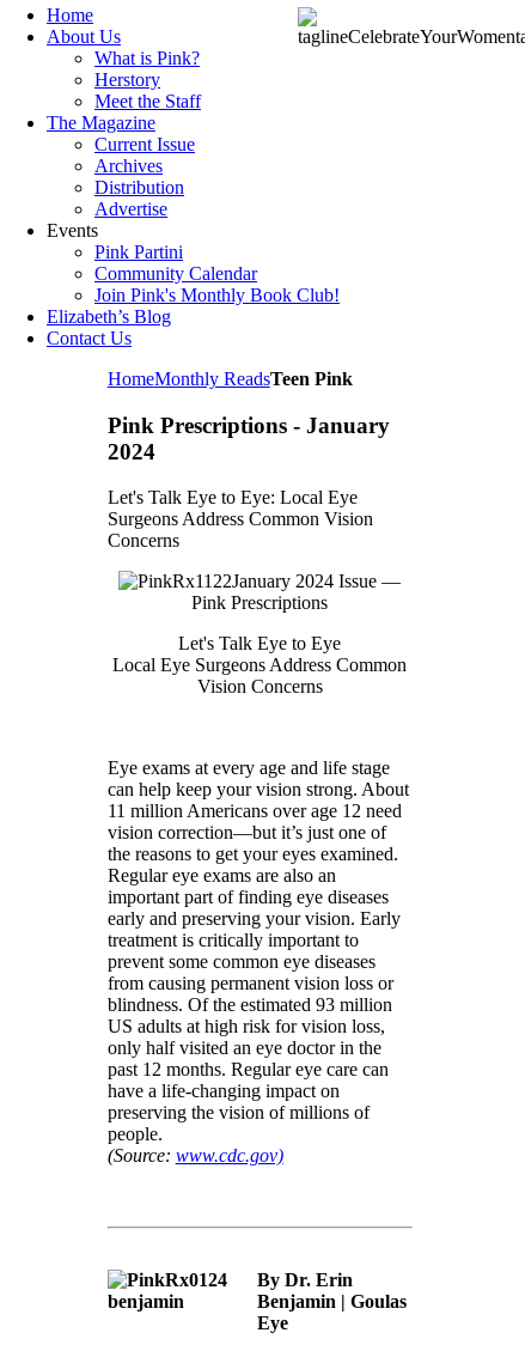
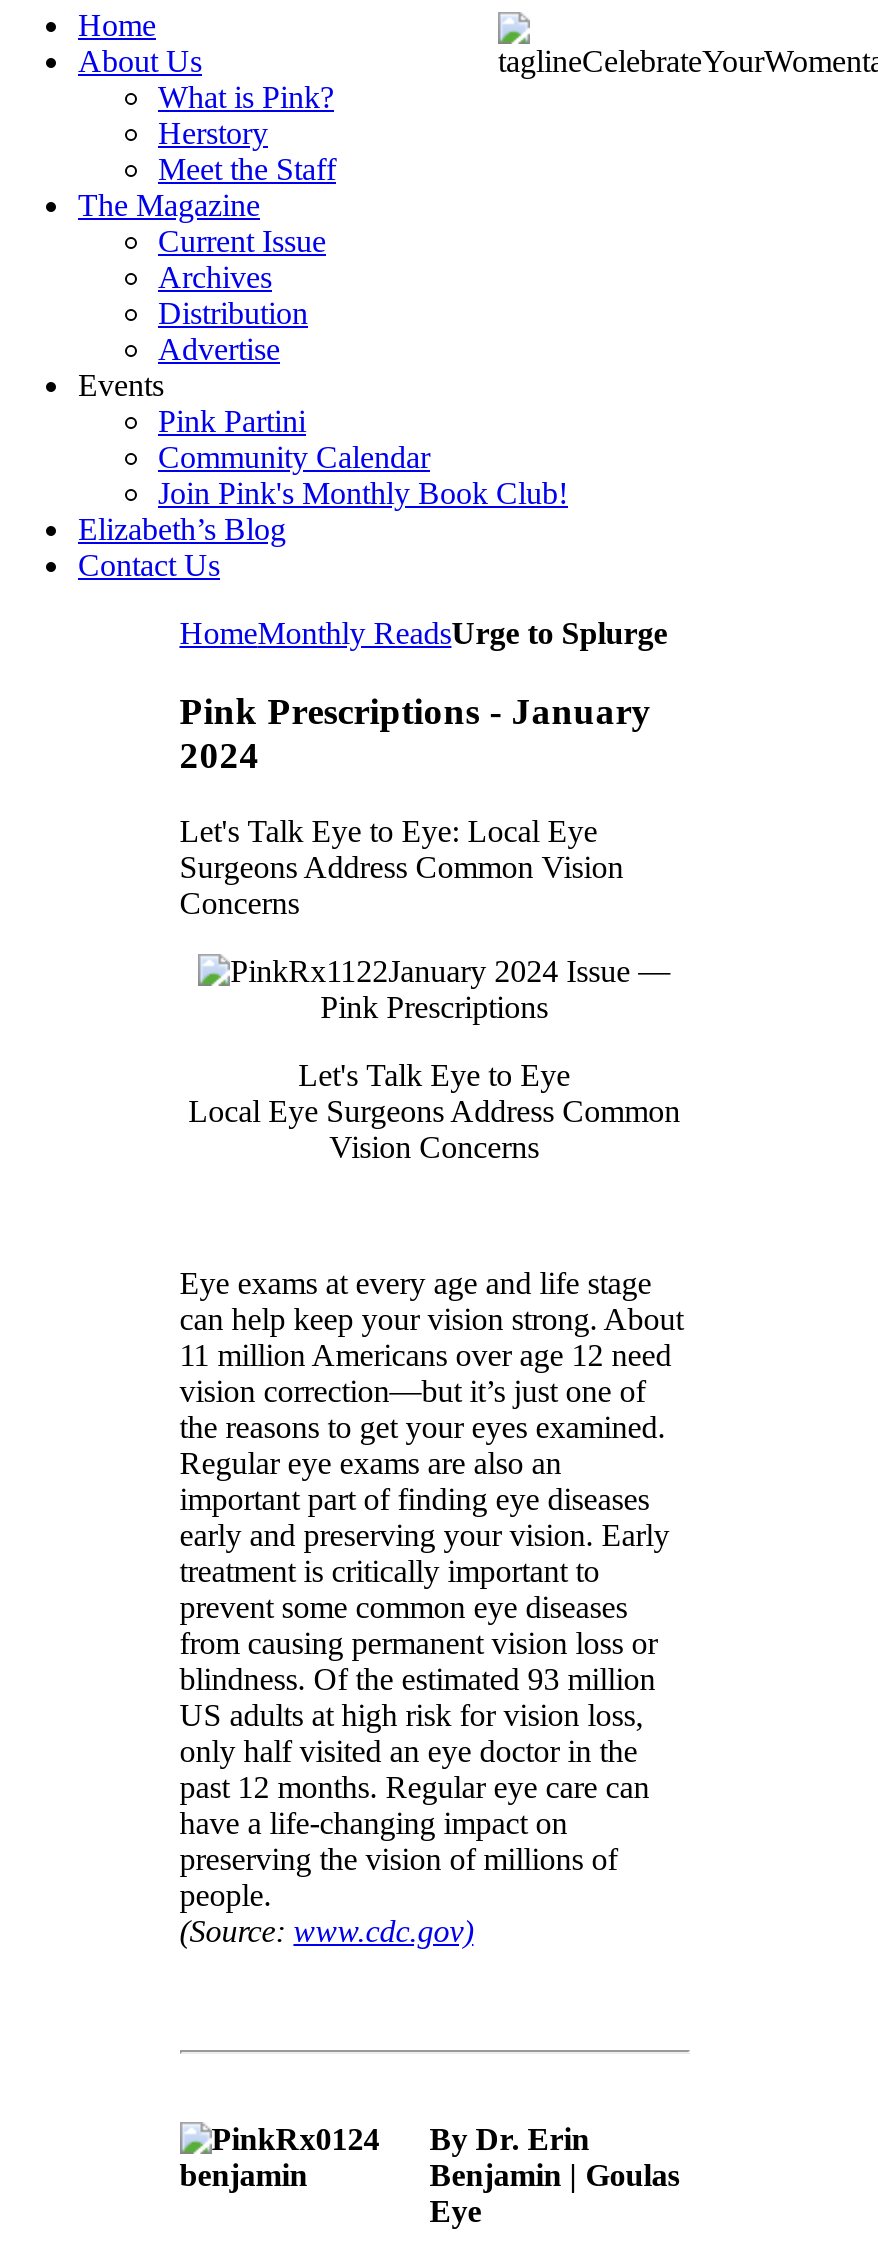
- HomeMonthly ReadsTeen Pink
+ HomeMonthly ReadsUrge to Splurge
